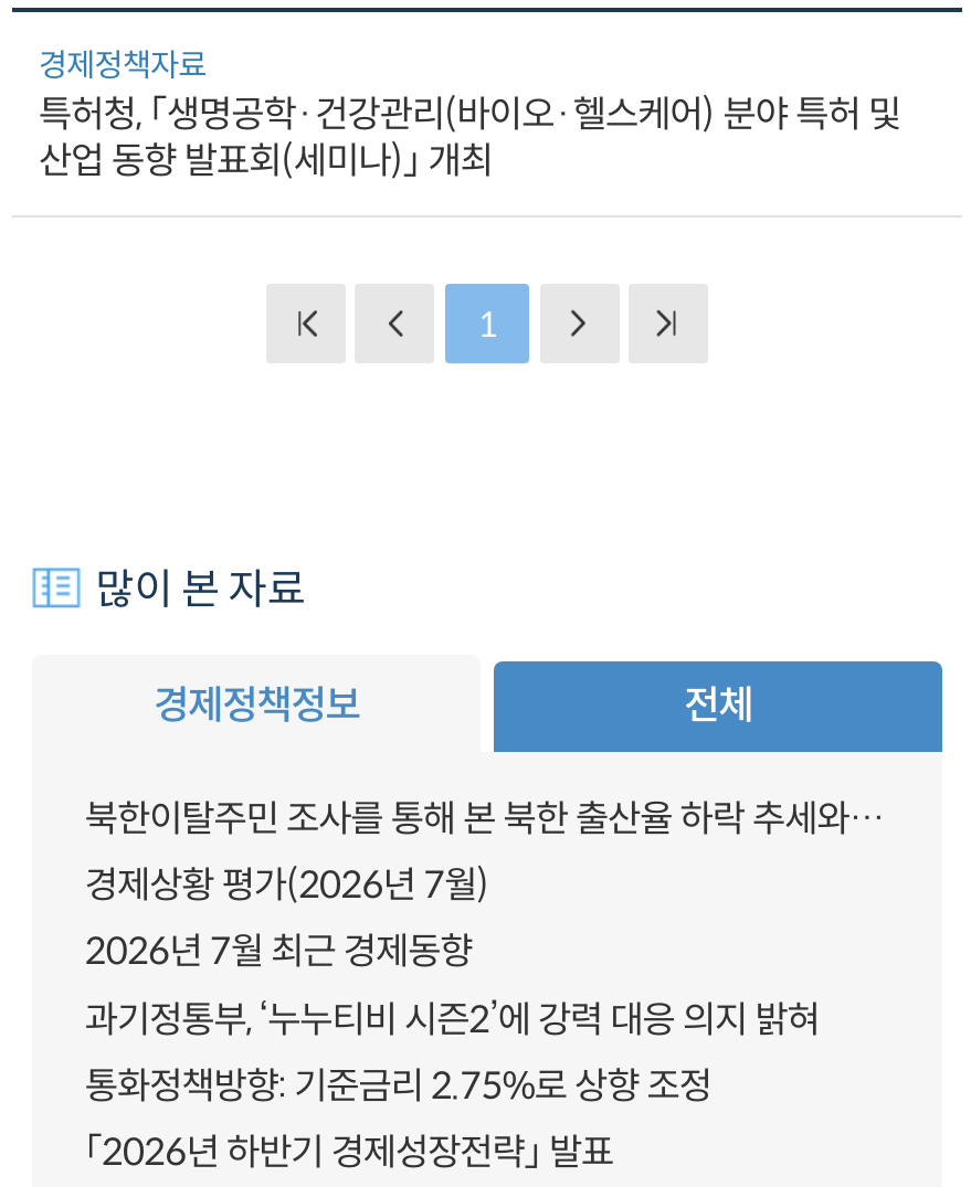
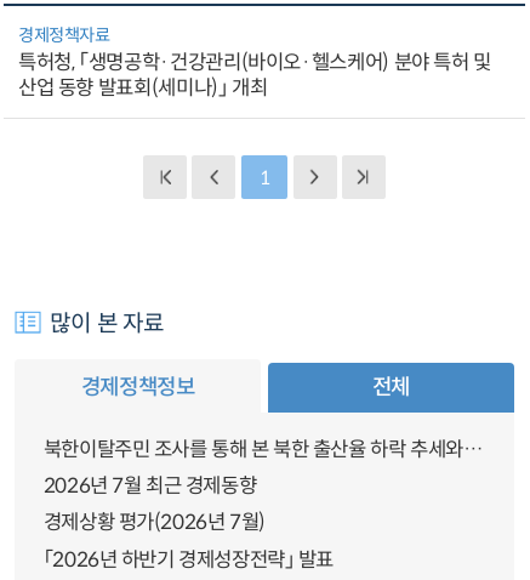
moved down: 경제상황 평가(2026년 7월)

- 과기정통부, ‘누누티비 시즌2’에 강력 대응 의지 밝혀
- 통화정책방향: 기준금리 2.75%로 상향 조정
